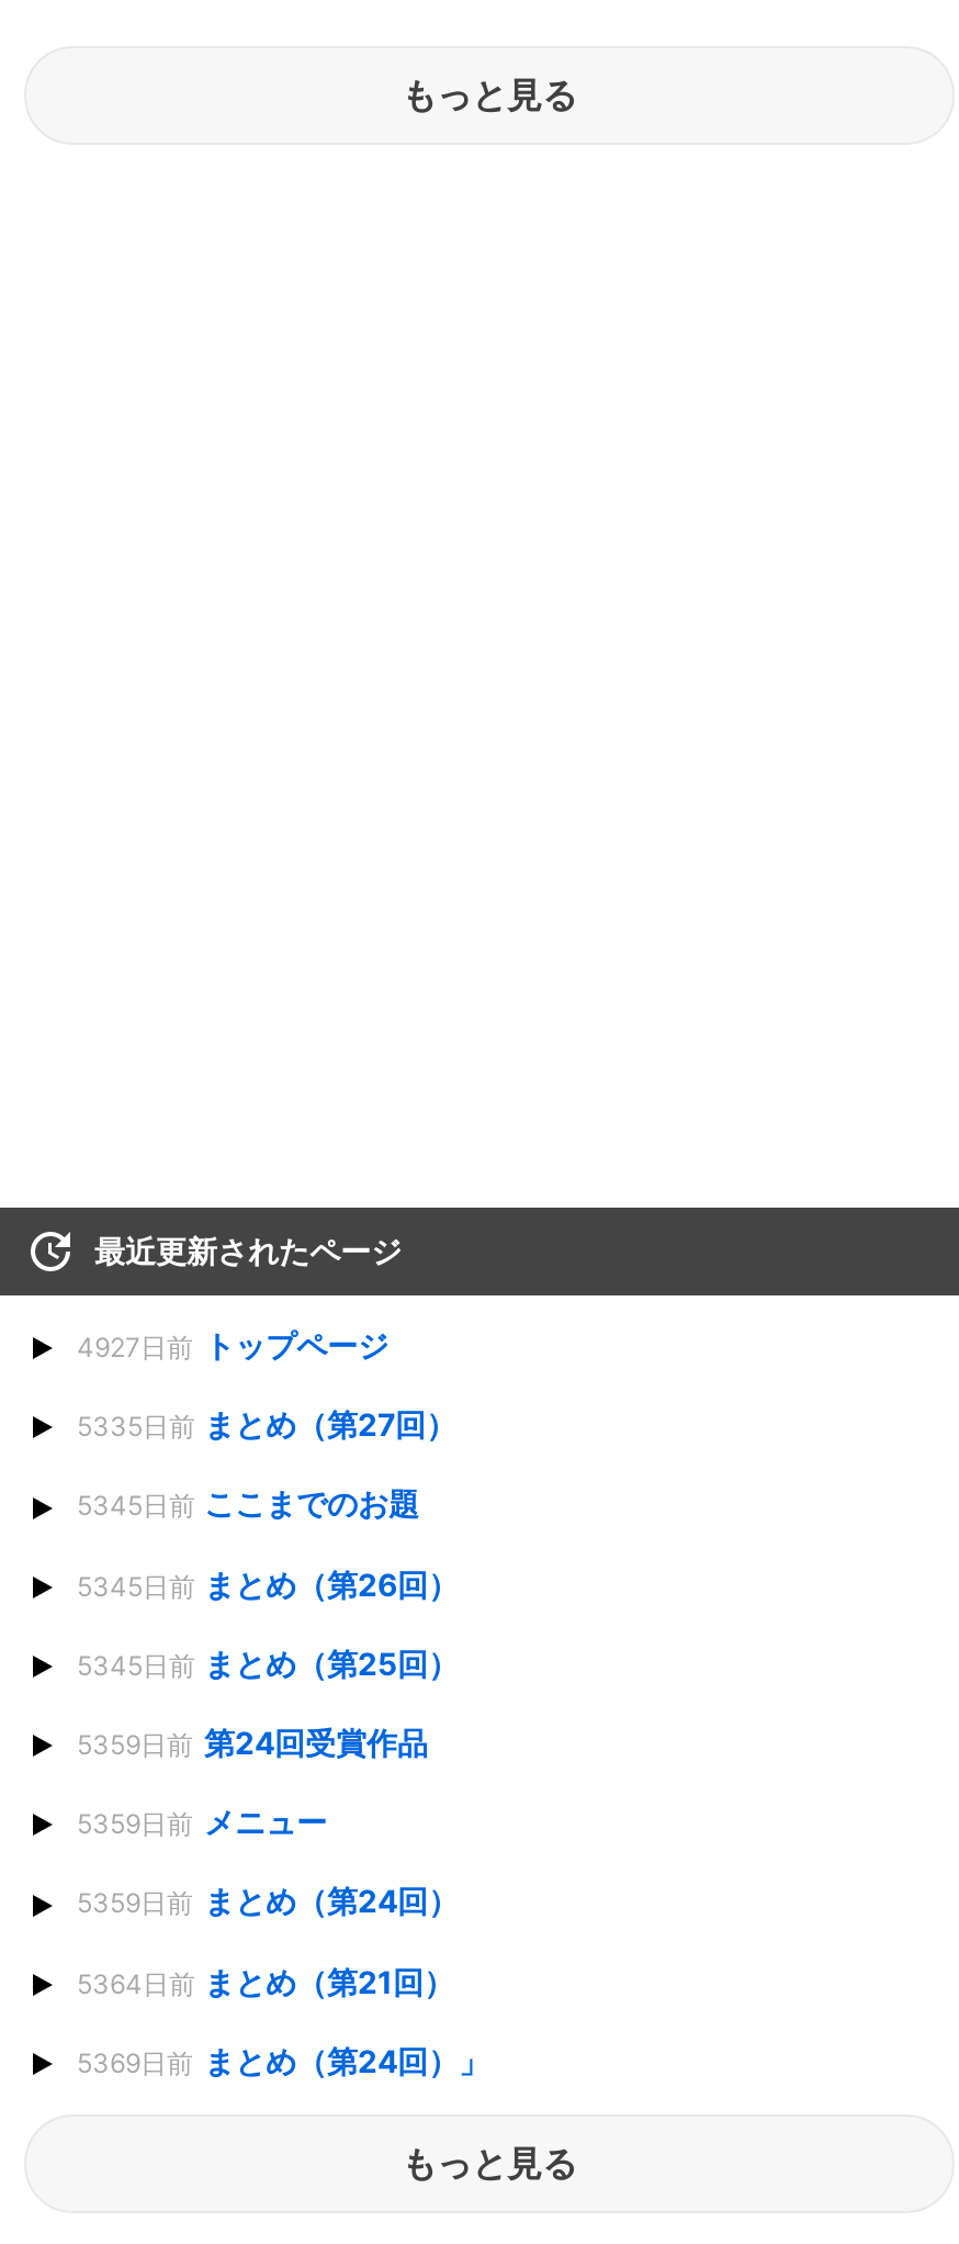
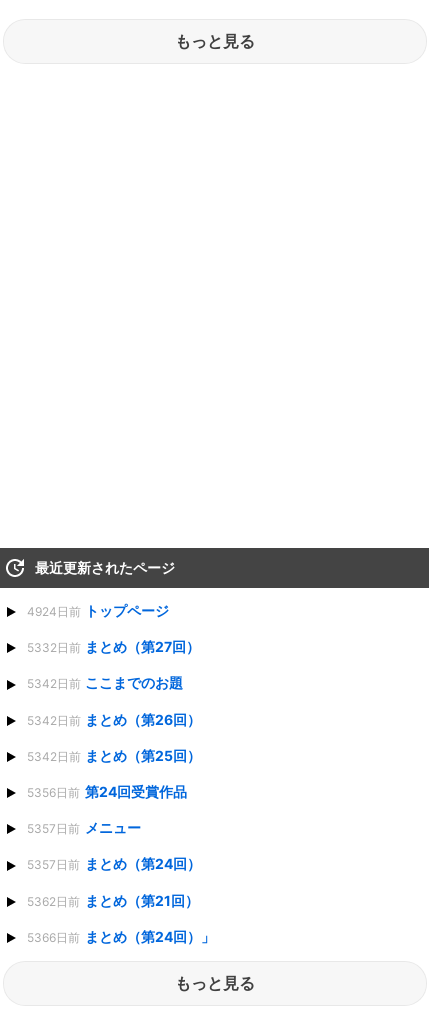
- 4927日前 トップページ
+ 4924日前 トップページ

- 5335日前 まとめ（第27回）
+ 5332日前 まとめ（第27回）

- 5345日前 ここまでのお題
+ 5342日前 ここまでのお題

- 5345日前 まとめ（第26回）
+ 5342日前 まとめ（第26回）

- 5345日前 まとめ（第25回）
+ 5342日前 まとめ（第25回）

- 5359日前 第24回受賞作品
+ 5356日前 第24回受賞作品

- 5359日前 メニュー
+ 5357日前 メニュー

- 5359日前 まとめ（第24回）
+ 5357日前 まとめ（第24回）

- 5364日前 まとめ（第21回）
+ 5362日前 まとめ（第21回）

- 5369日前 まとめ（第24回）」
+ 5366日前 まとめ（第24回）」
